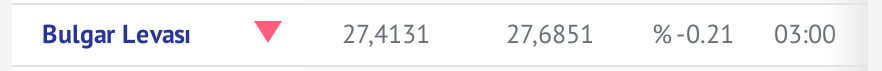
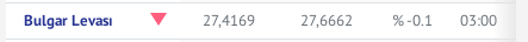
- 27,4131
+ 27,4169

- 27,6851
+ 27,6662

- % -0.21
+ % -0.1
